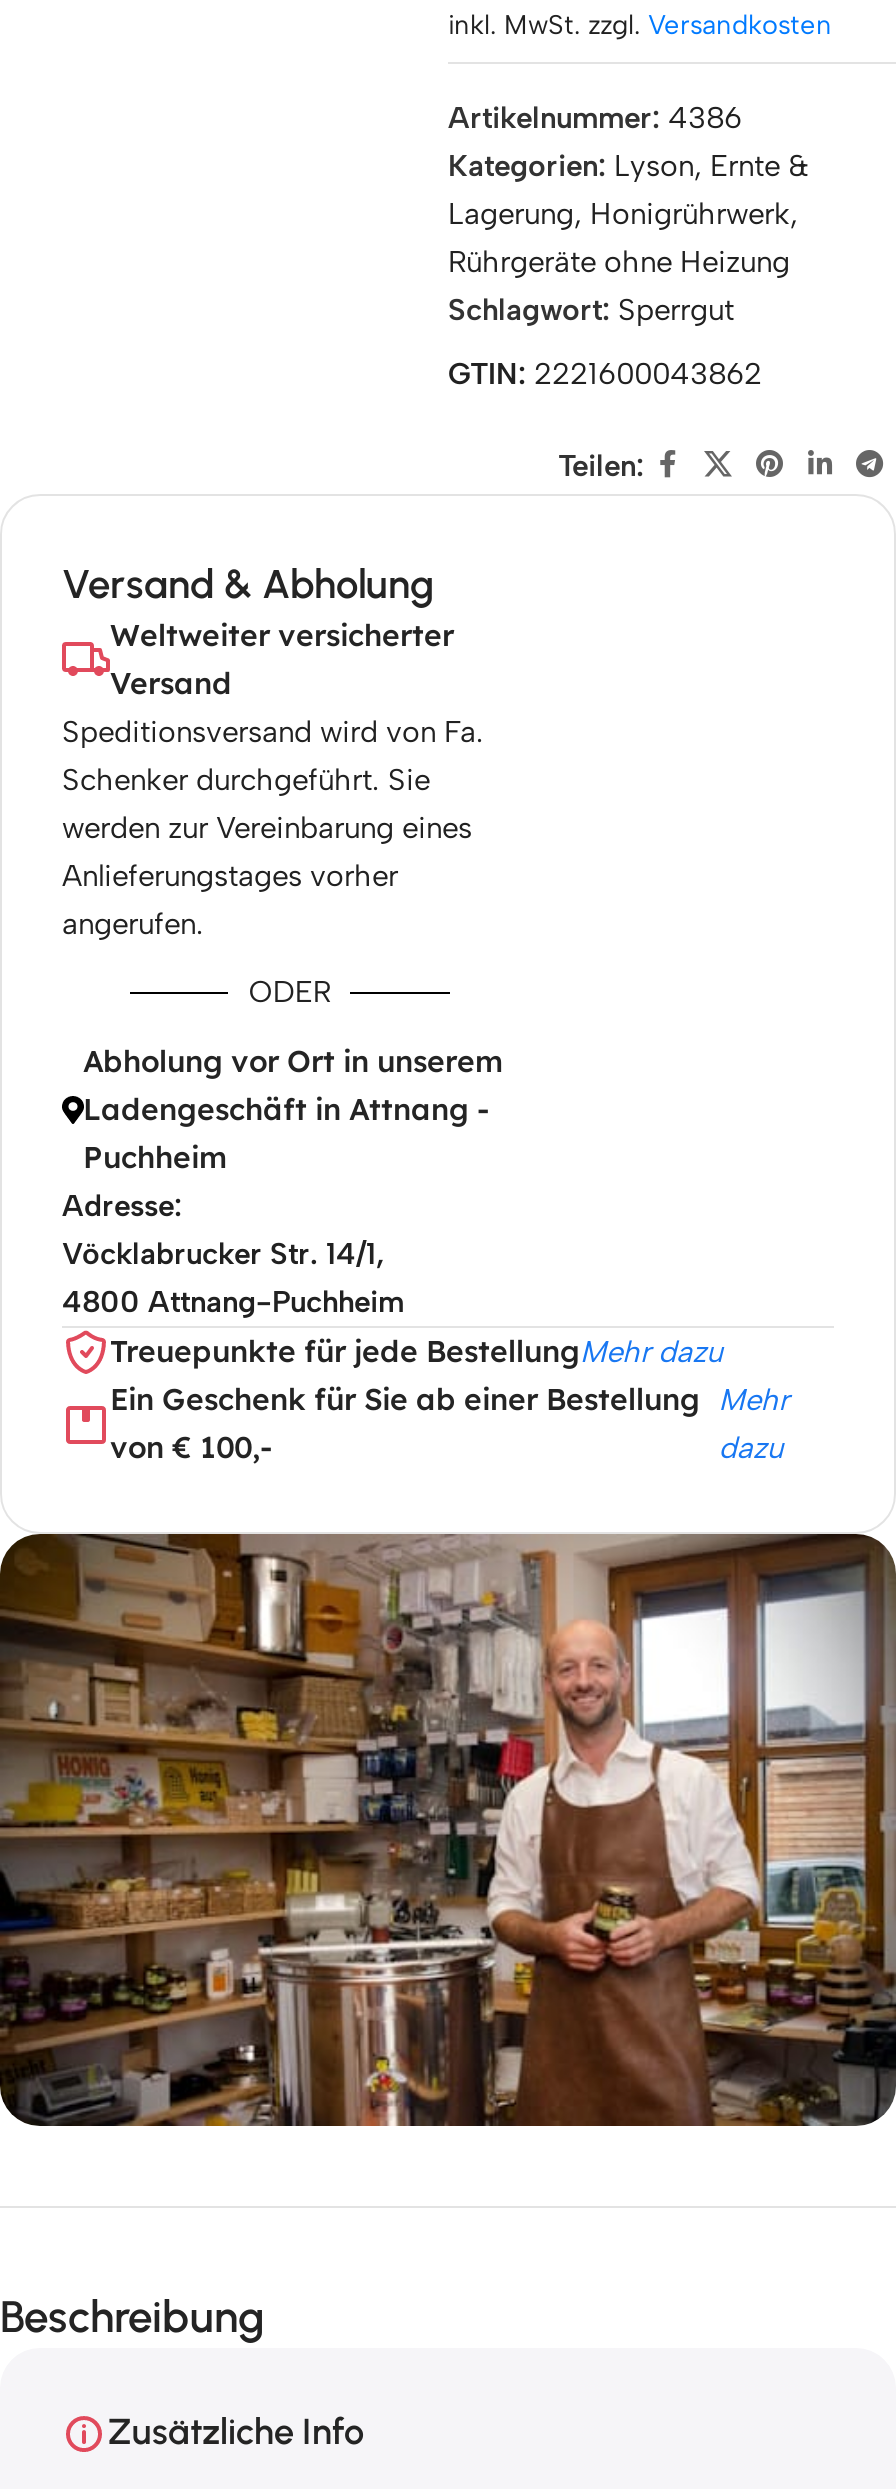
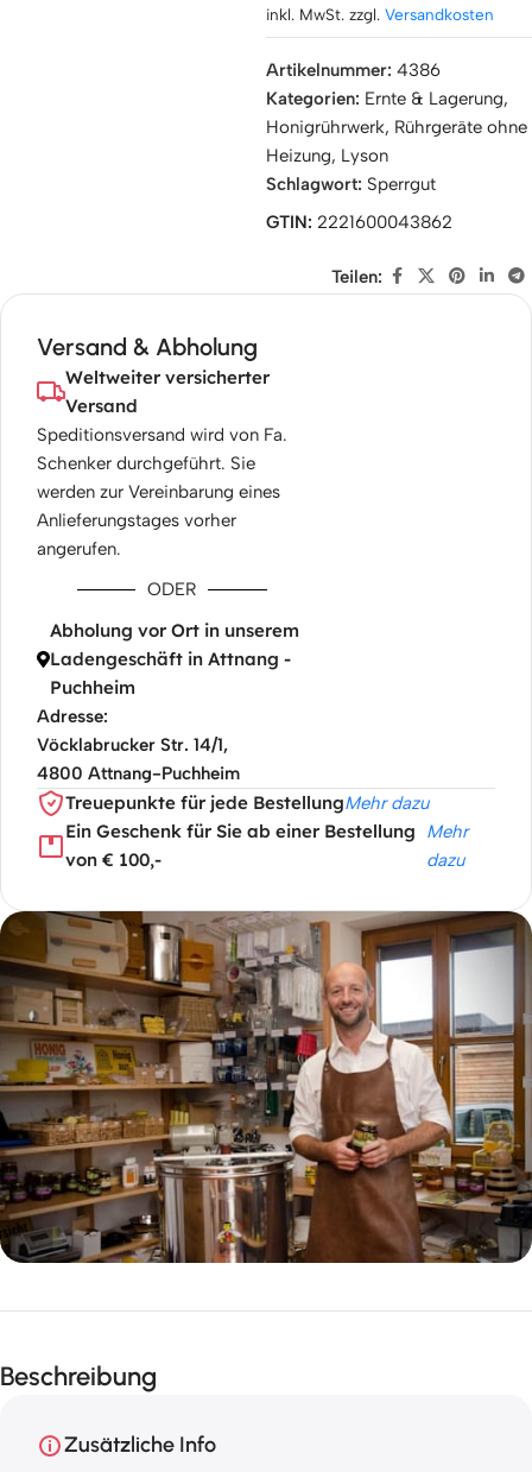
- Kategorien: Lyson, Ernte &
- Lagerung, Honigrührwerk,
- Rührgeräte ohne Heizung
+ Kategorien: Ernte & Lagerung,
+ Honigrührwerk, Rührgeräte ohne
+ Heizung, Lyson
